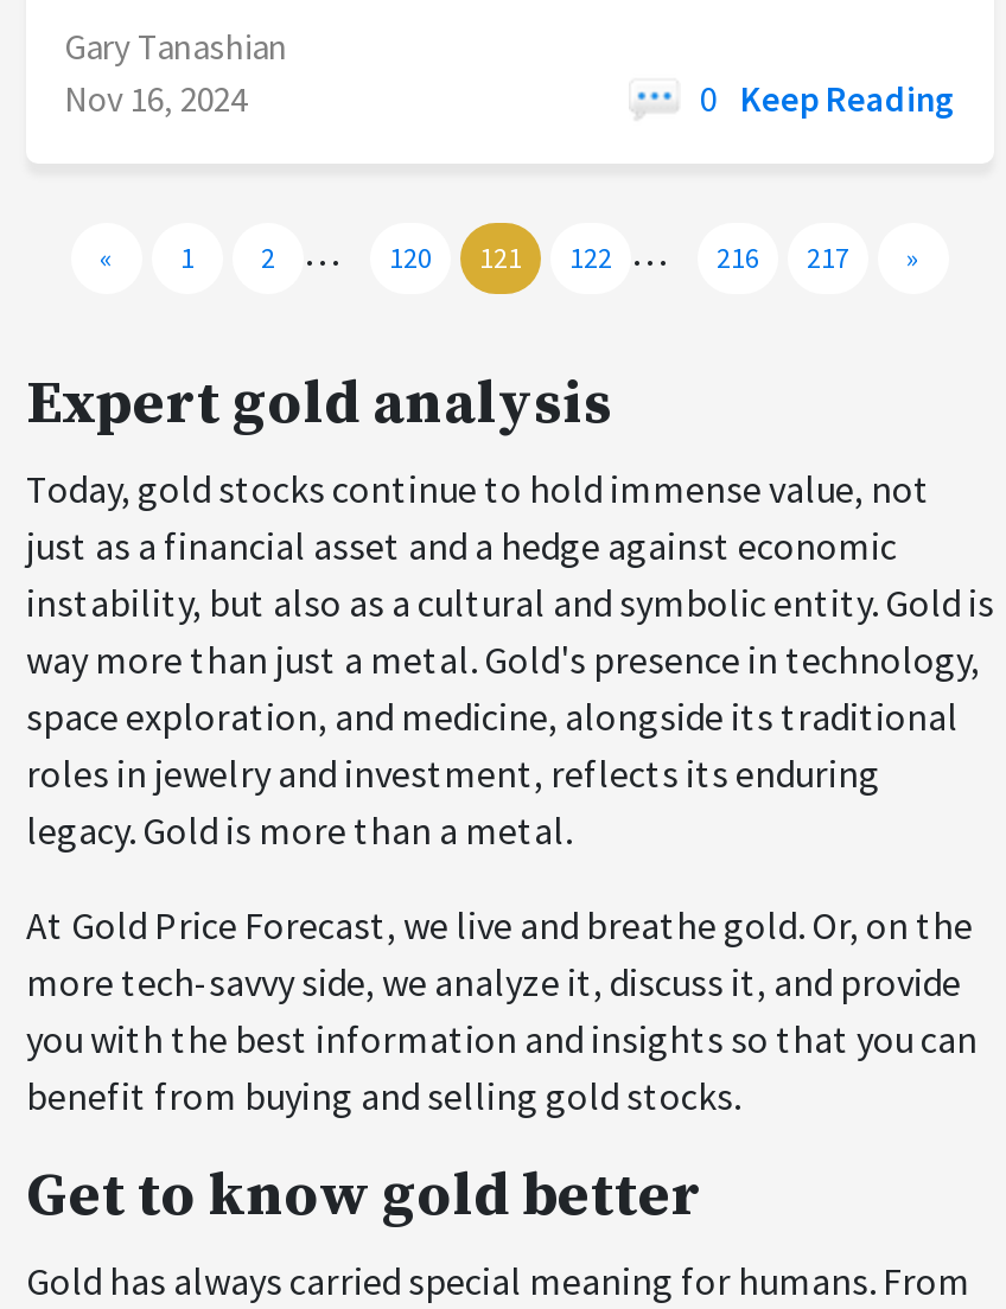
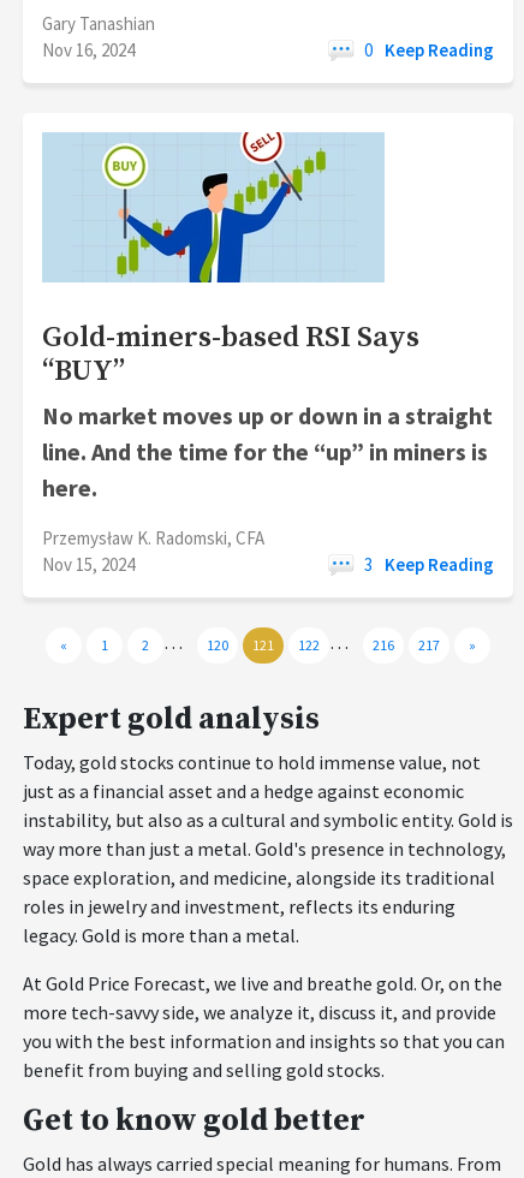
+ [image]
+ Gold-miners-based RSI Says
+ “BUY”
+ No market moves up or down in a straight
+ line. And the time for the “up” in miners is
+ here.
+ Przemysław K. Radomski, CFA
+ Nov 15, 2024
+ 3 Keep Reading
